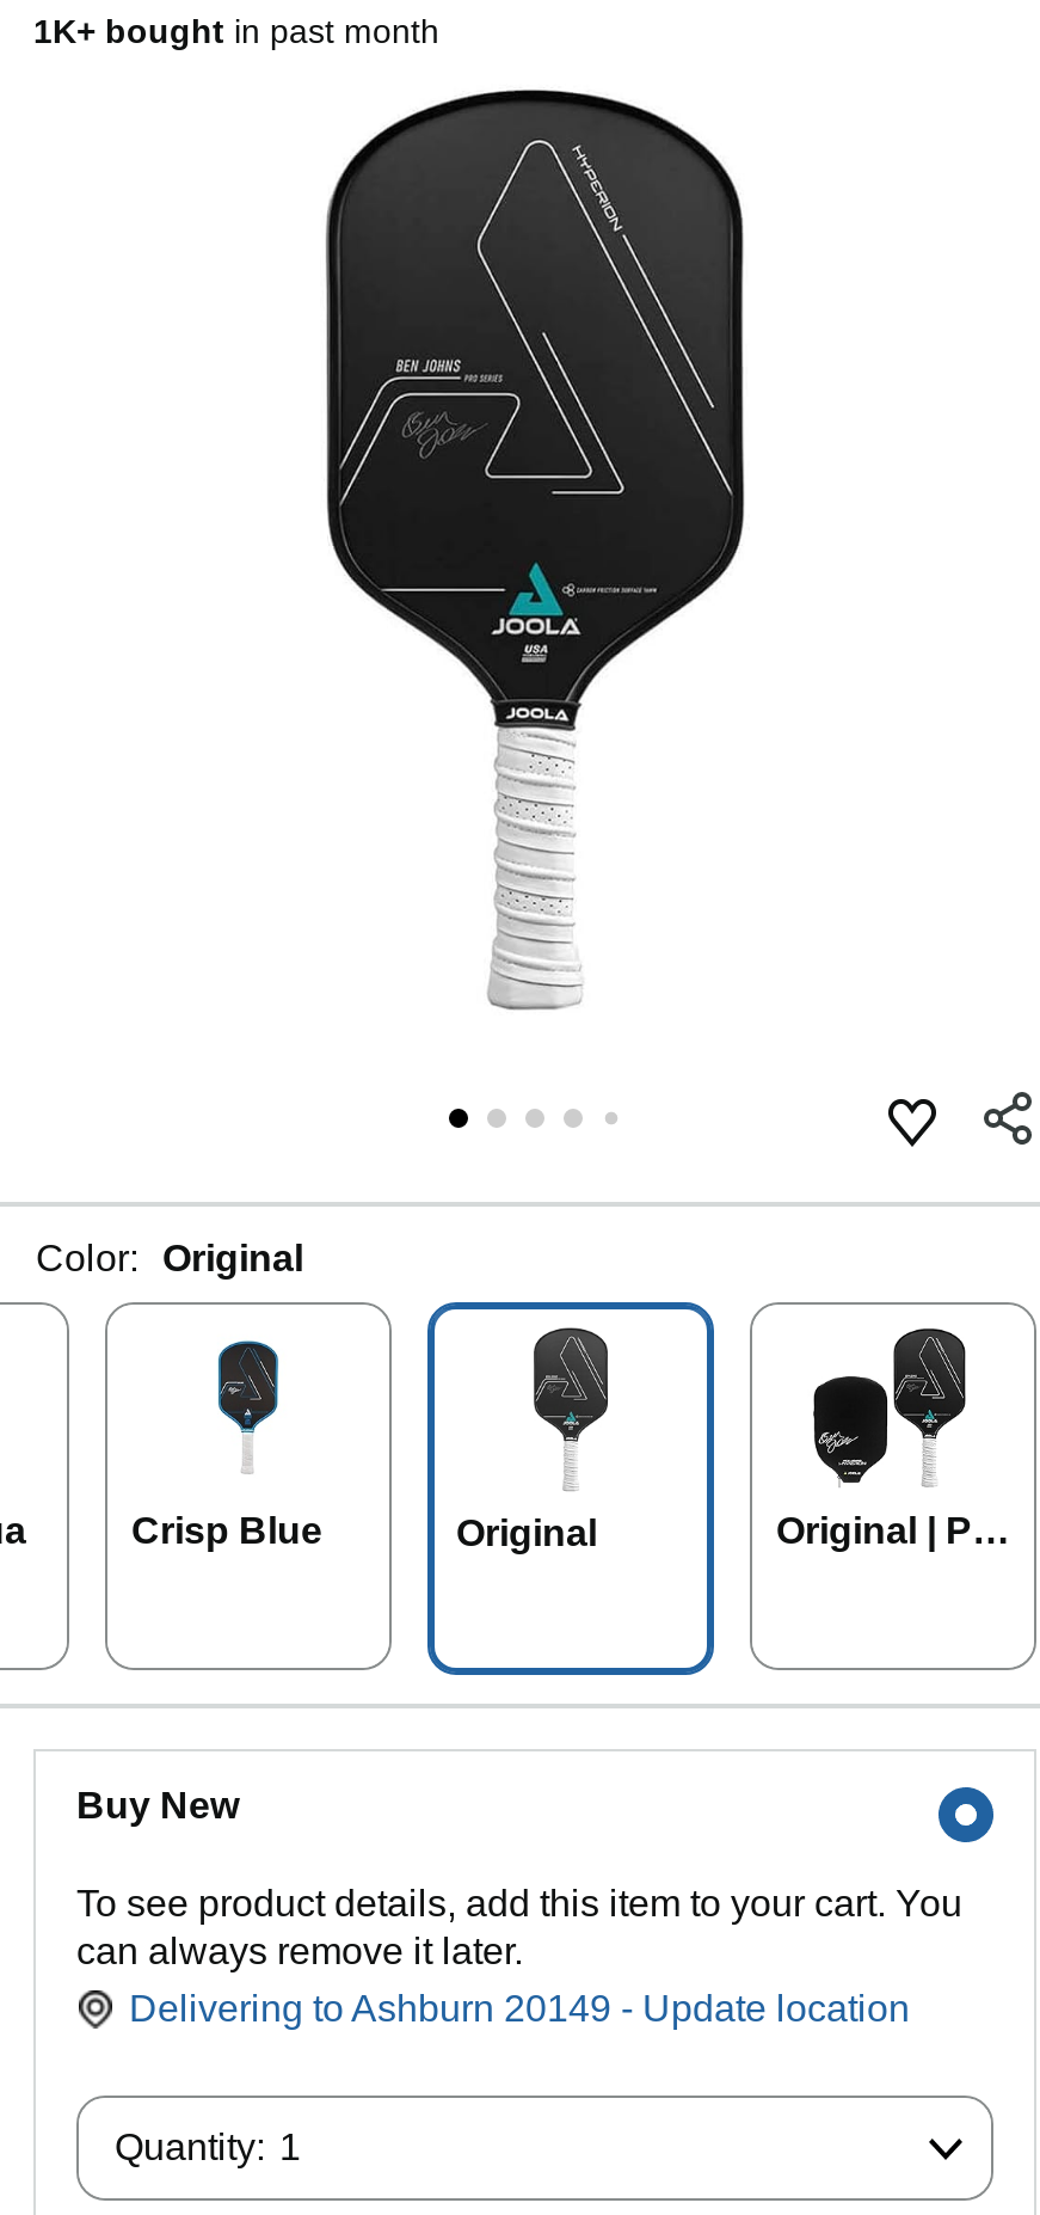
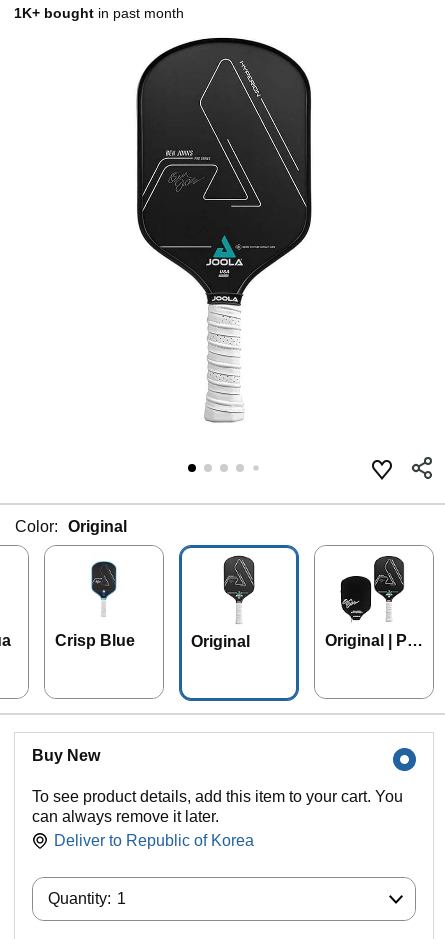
- Delivering to Ashburn 20149 - Update location
+ Deliver to Republic of Korea
